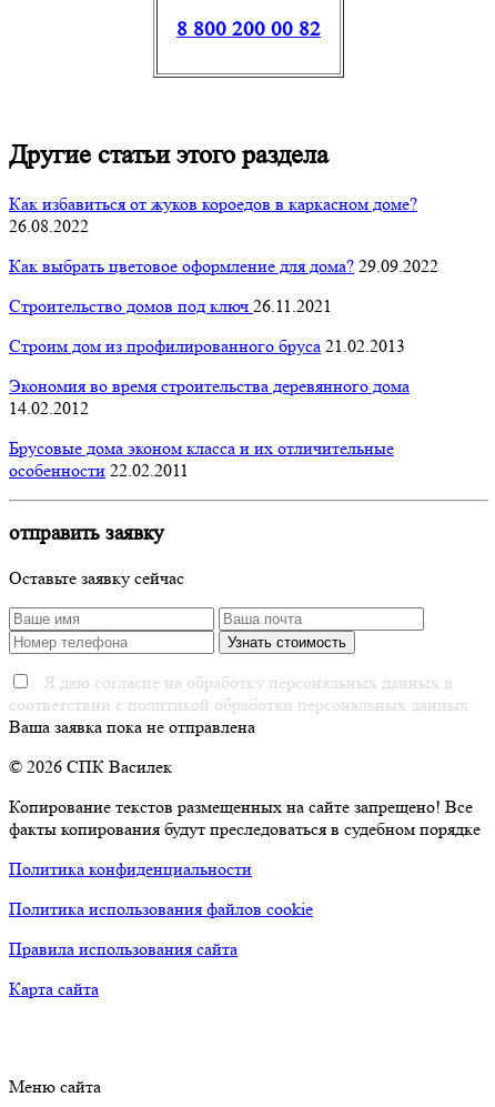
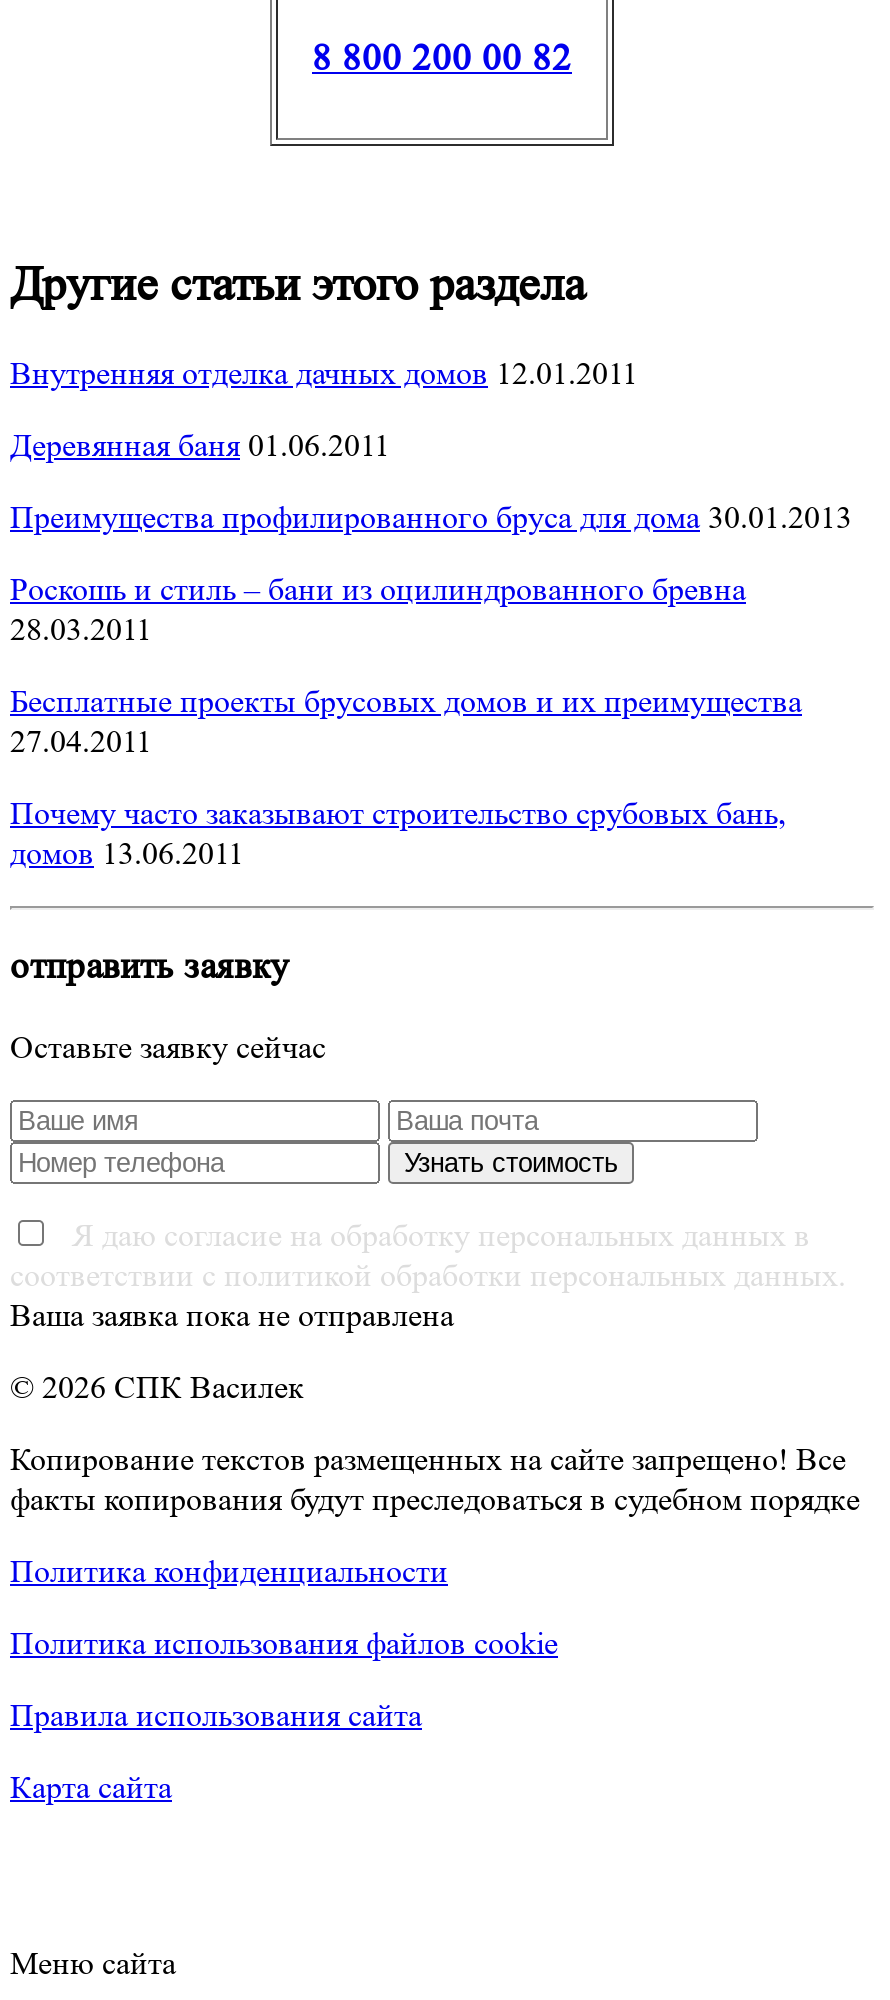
- Как избавиться от жуков короедов в каркасном доме?
- 26.08.2022
+ Внутренняя отделка дачных домов 12.01.2011

- Как выбрать цветовое оформление для дома? 29.09.2022
+ Деревянная баня 01.06.2011

- Строительство домов под ключ 26.11.2021
+ Преимущества профилированного бруса для дома 30.01.2013

- Строим дом из профилированного бруса 21.02.2013
+ Роскошь и стиль – бани из оцилиндрованного бревна
+ 28.03.2011

- Экономия во время строительства деревянного дома
- 14.02.2012
+ Бесплатные проекты брусовых домов и их преимущества
+ 27.04.2011

- Брусовые дома эконом класса и их отличительные
- особенности 22.02.2011
+ Почему часто заказывают строительство срубовых бань,
+ домов 13.06.2011
